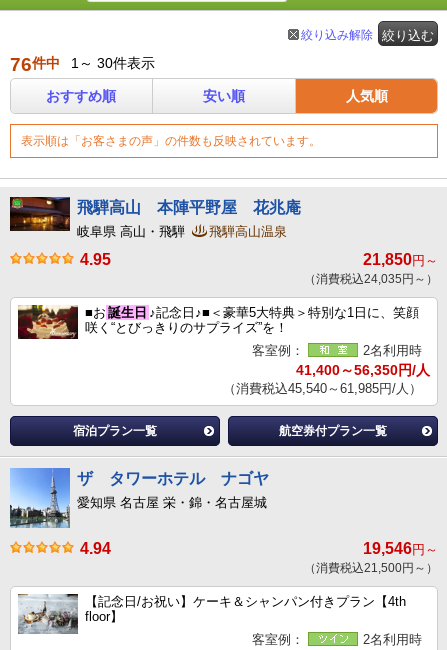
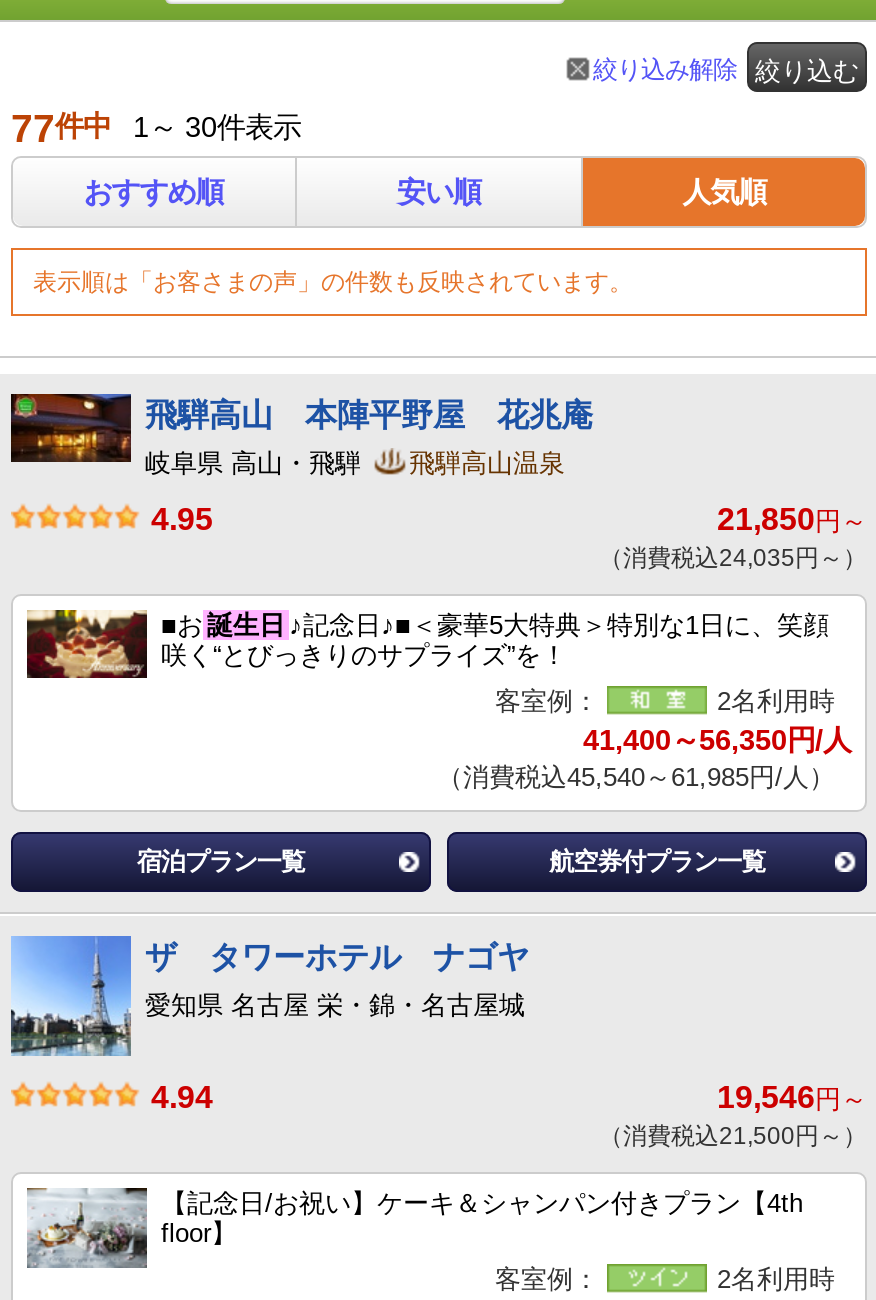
- 76件中 1～ 30件表示
+ 77件中 1～ 30件表示
